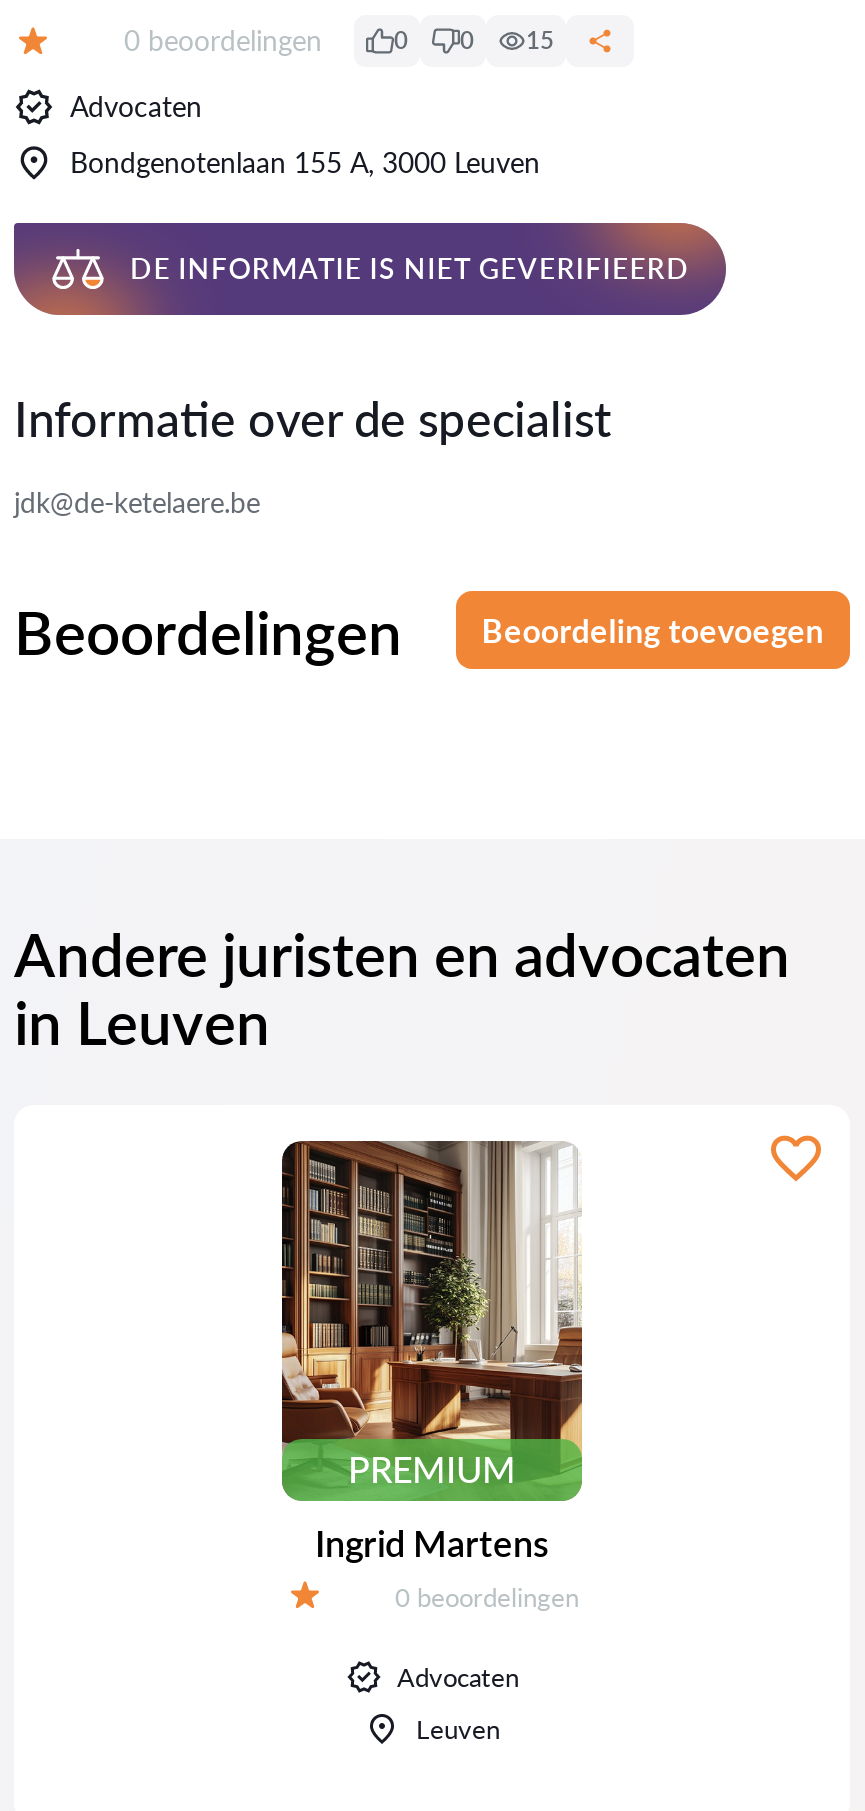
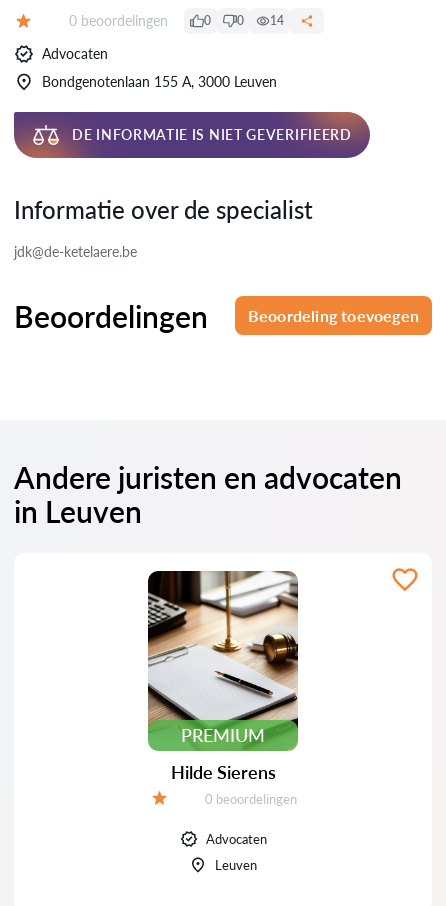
- 15
+ 14

- [image]
- Ingrid Martens
+ [image]
+ Hilde Sierens
